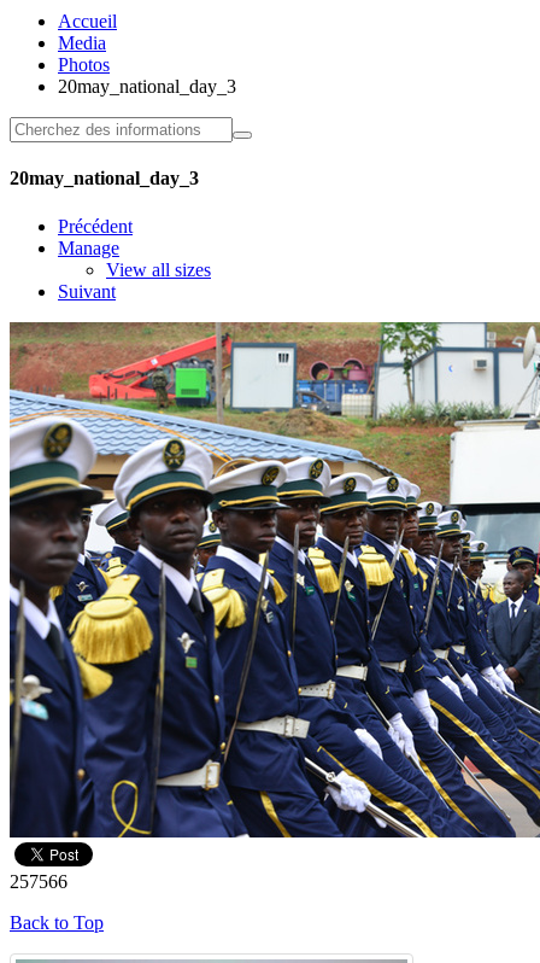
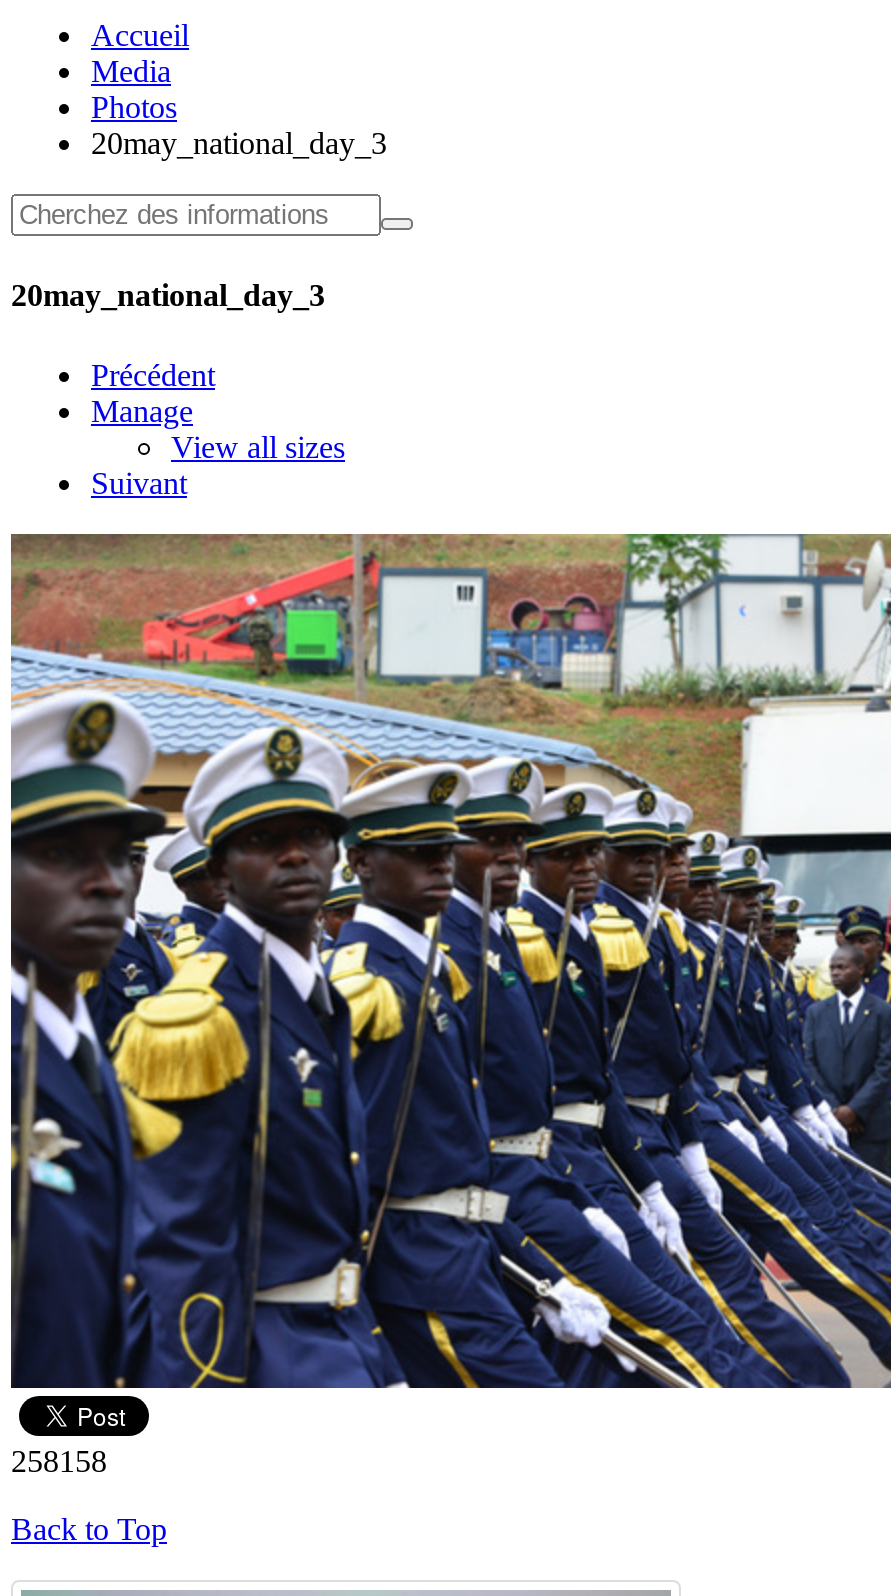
- 257566
+ 258158
